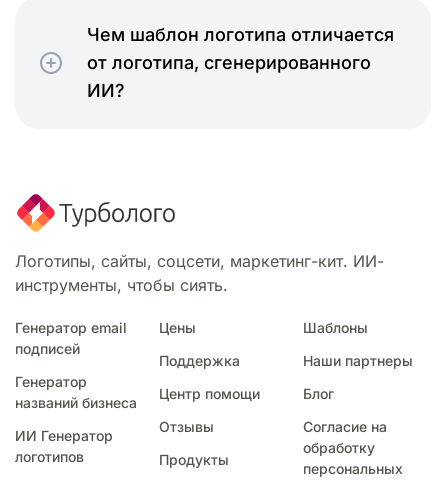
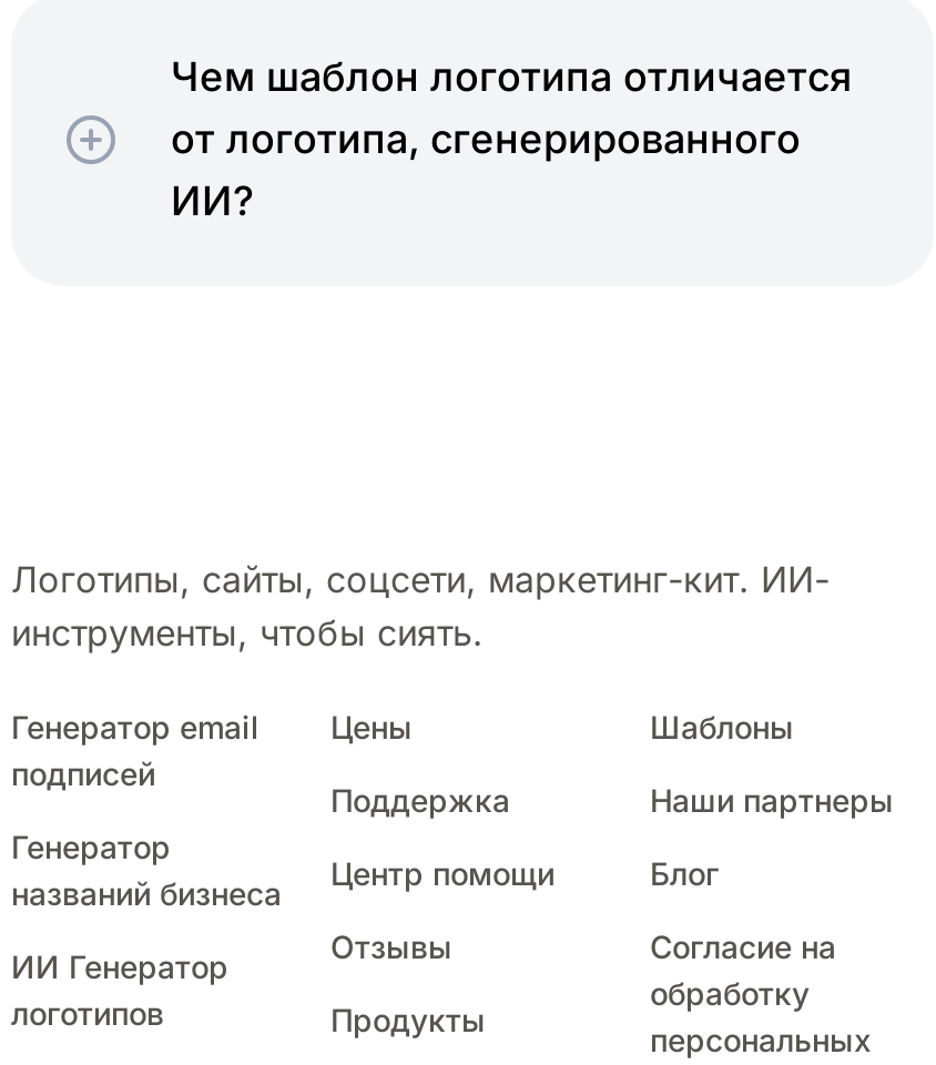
- [image]
